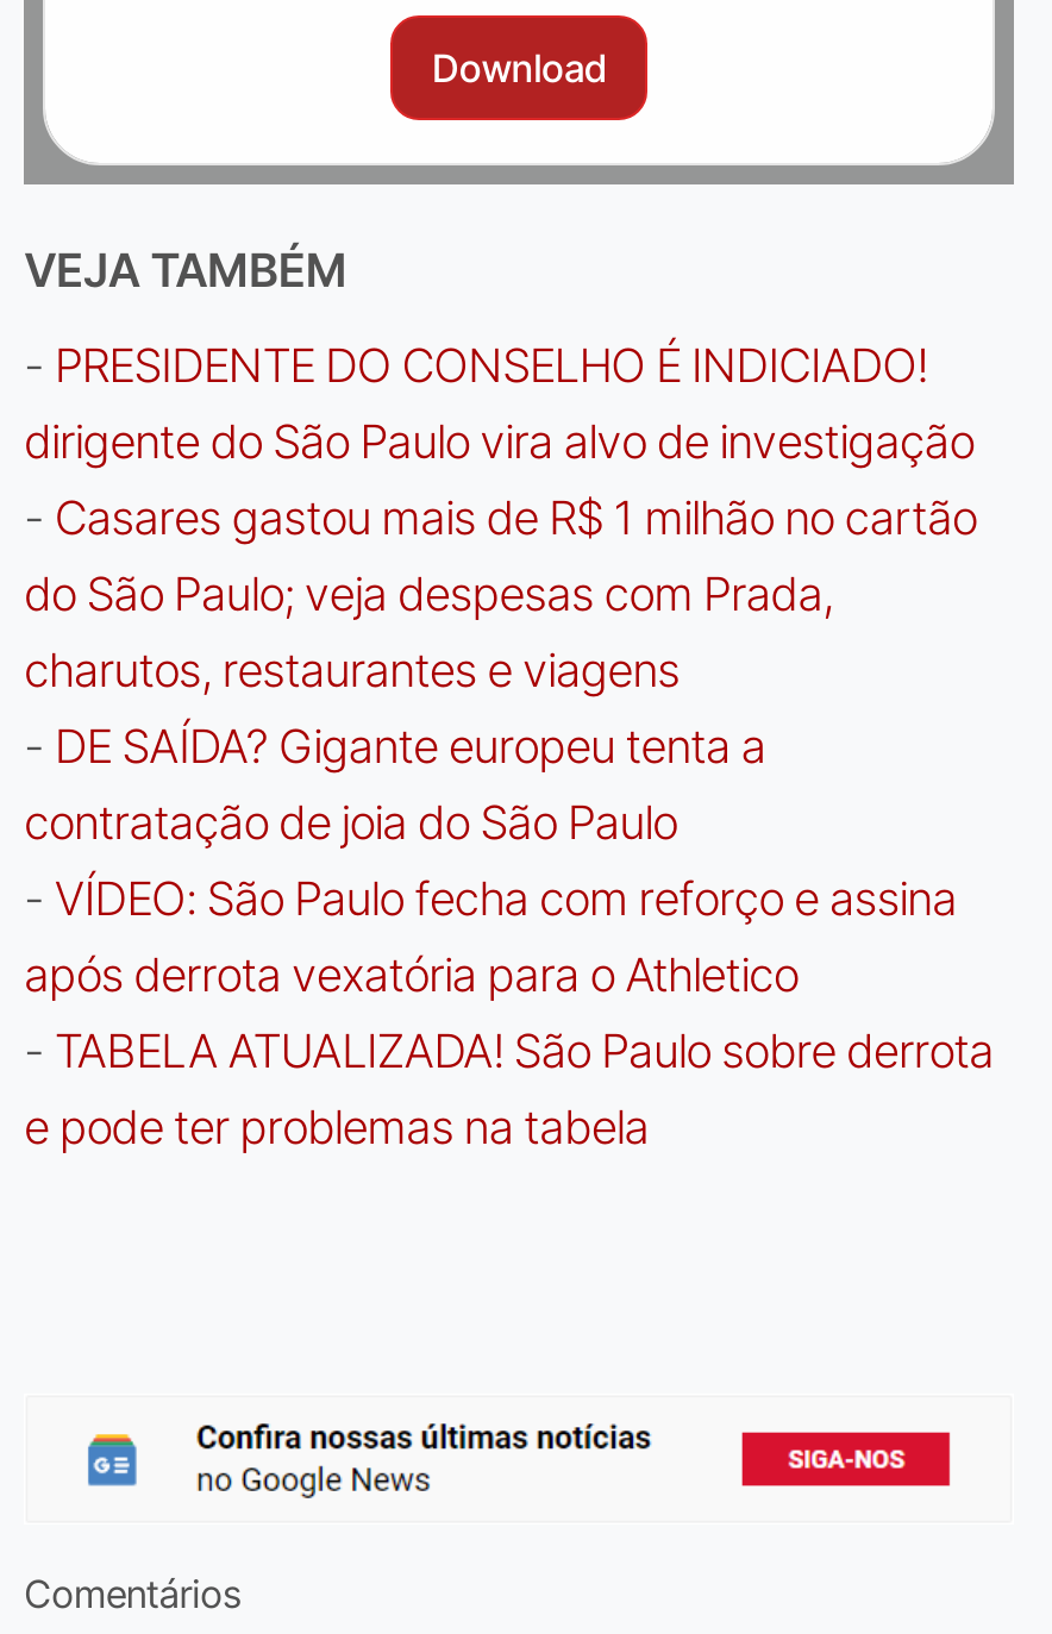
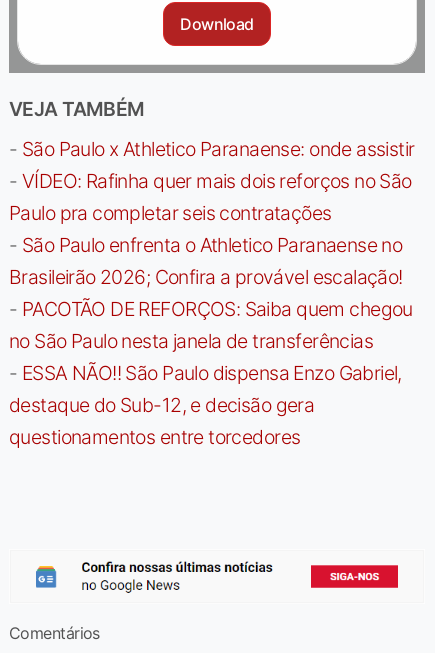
- - PRESIDENTE DO CONSELHO É INDICIADO!
- dirigente do São Paulo vira alvo de investigação
- - Casares gastou mais de R$ 1 milhão no cartão
- do São Paulo; veja despesas com Prada,
- charutos, restaurantes e viagens
- - DE SAÍDA? Gigante europeu tenta a
- contratação de joia do São Paulo
- - VÍDEO: São Paulo fecha com reforço e assina
- após derrota vexatória para o Athletico
- - TABELA ATUALIZADA! São Paulo sobre derrota
- e pode ter problemas na tabela
+ - São Paulo x Athletico Paranaense: onde assistir
+ - VÍDEO: Rafinha quer mais dois reforços no São
+ Paulo pra completar seis contratações
+ - São Paulo enfrenta o Athletico Paranaense no
+ Brasileirão 2026; Confira a provável escalação!
+ - PACOTÃO DE REFORÇOS: Saiba quem chegou
+ no São Paulo nesta janela de transferências
+ - ESSA NÃO!! São Paulo dispensa Enzo Gabriel,
+ destaque do Sub-12, e decisão gera
+ questionamentos entre torcedores
